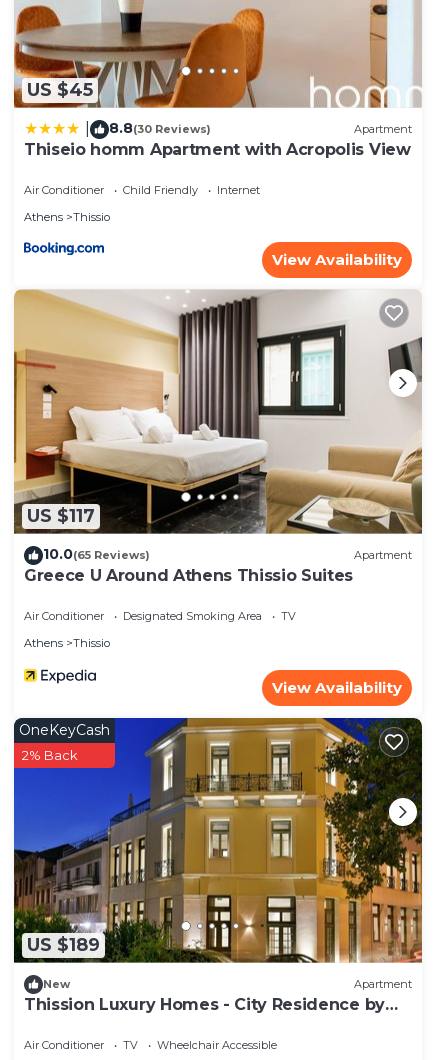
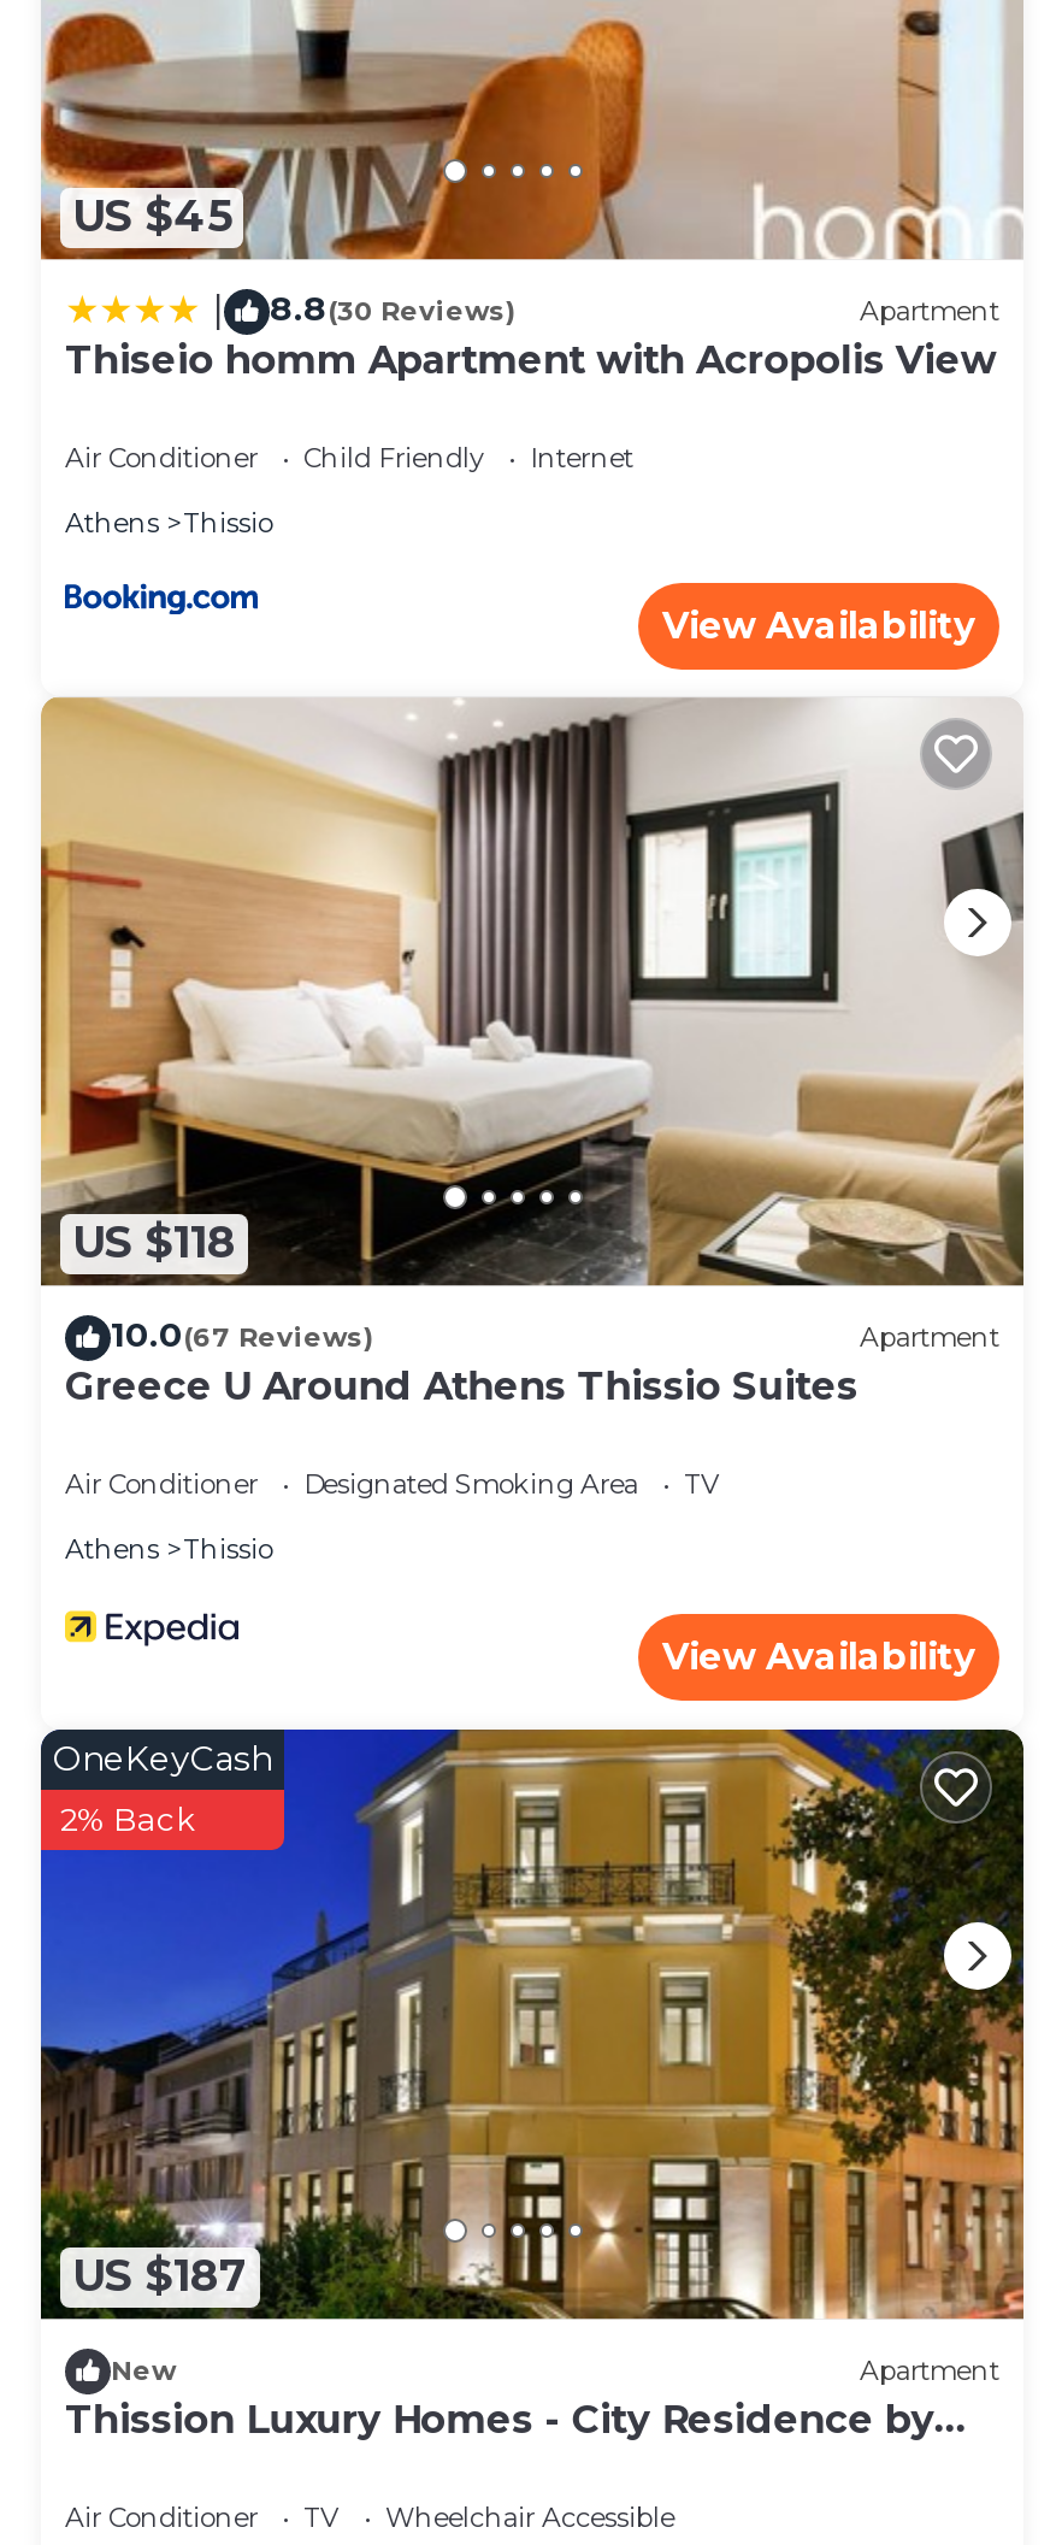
- US $117
+ US $118

- 10.0(65 Reviews)
+ 10.0(67 Reviews)

- US $189
+ US $187
